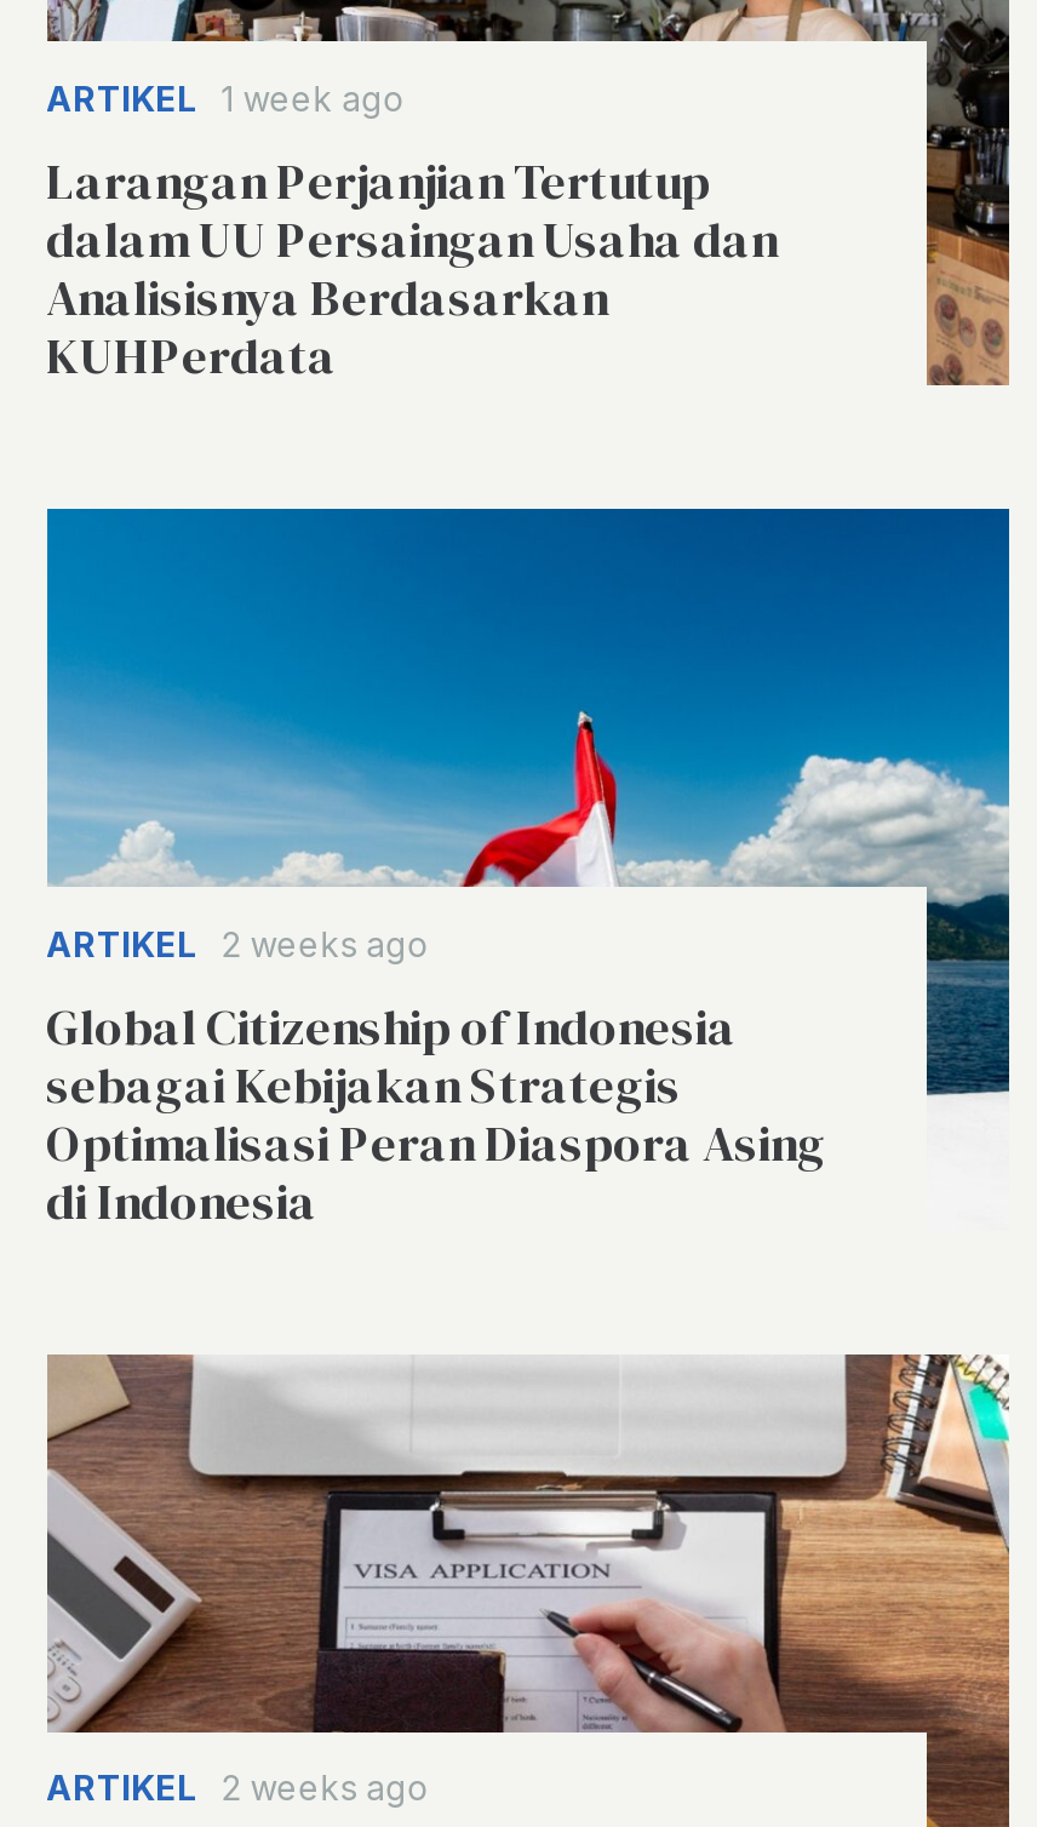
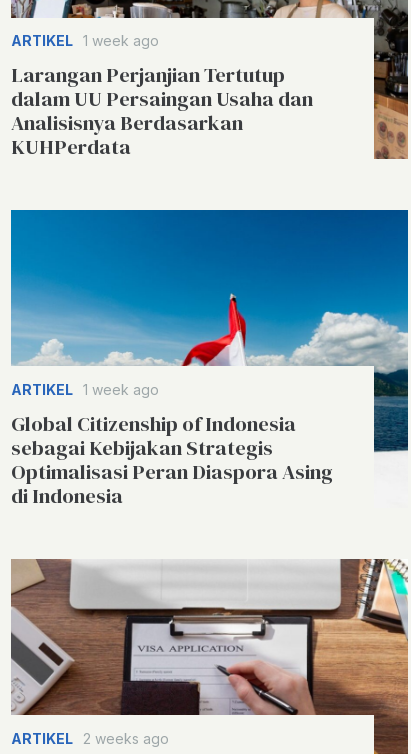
- ARTIKEL 2 weeks ago
+ ARTIKEL 1 week ago
